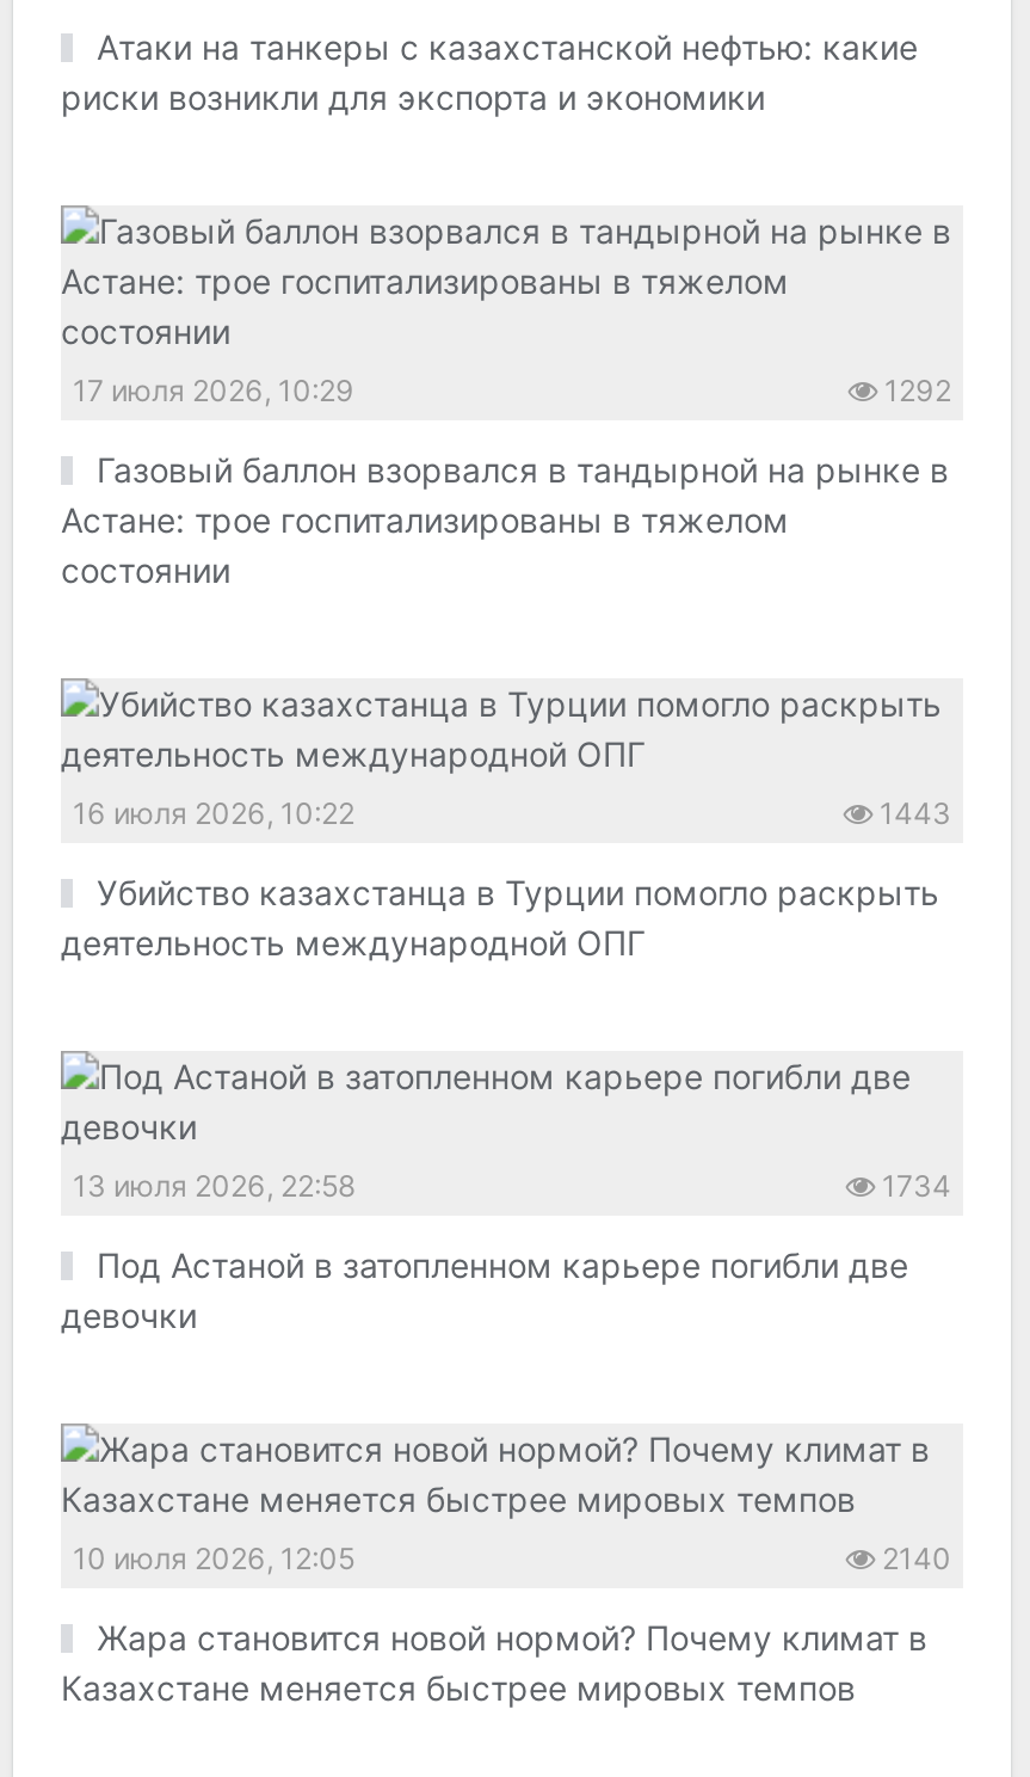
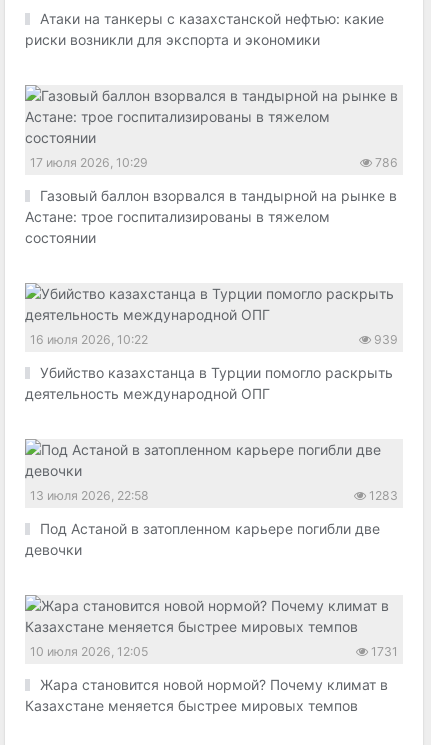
- 1292
+ 786

- 1443
+ 939

- 1734
+ 1283

- 2140
+ 1731
